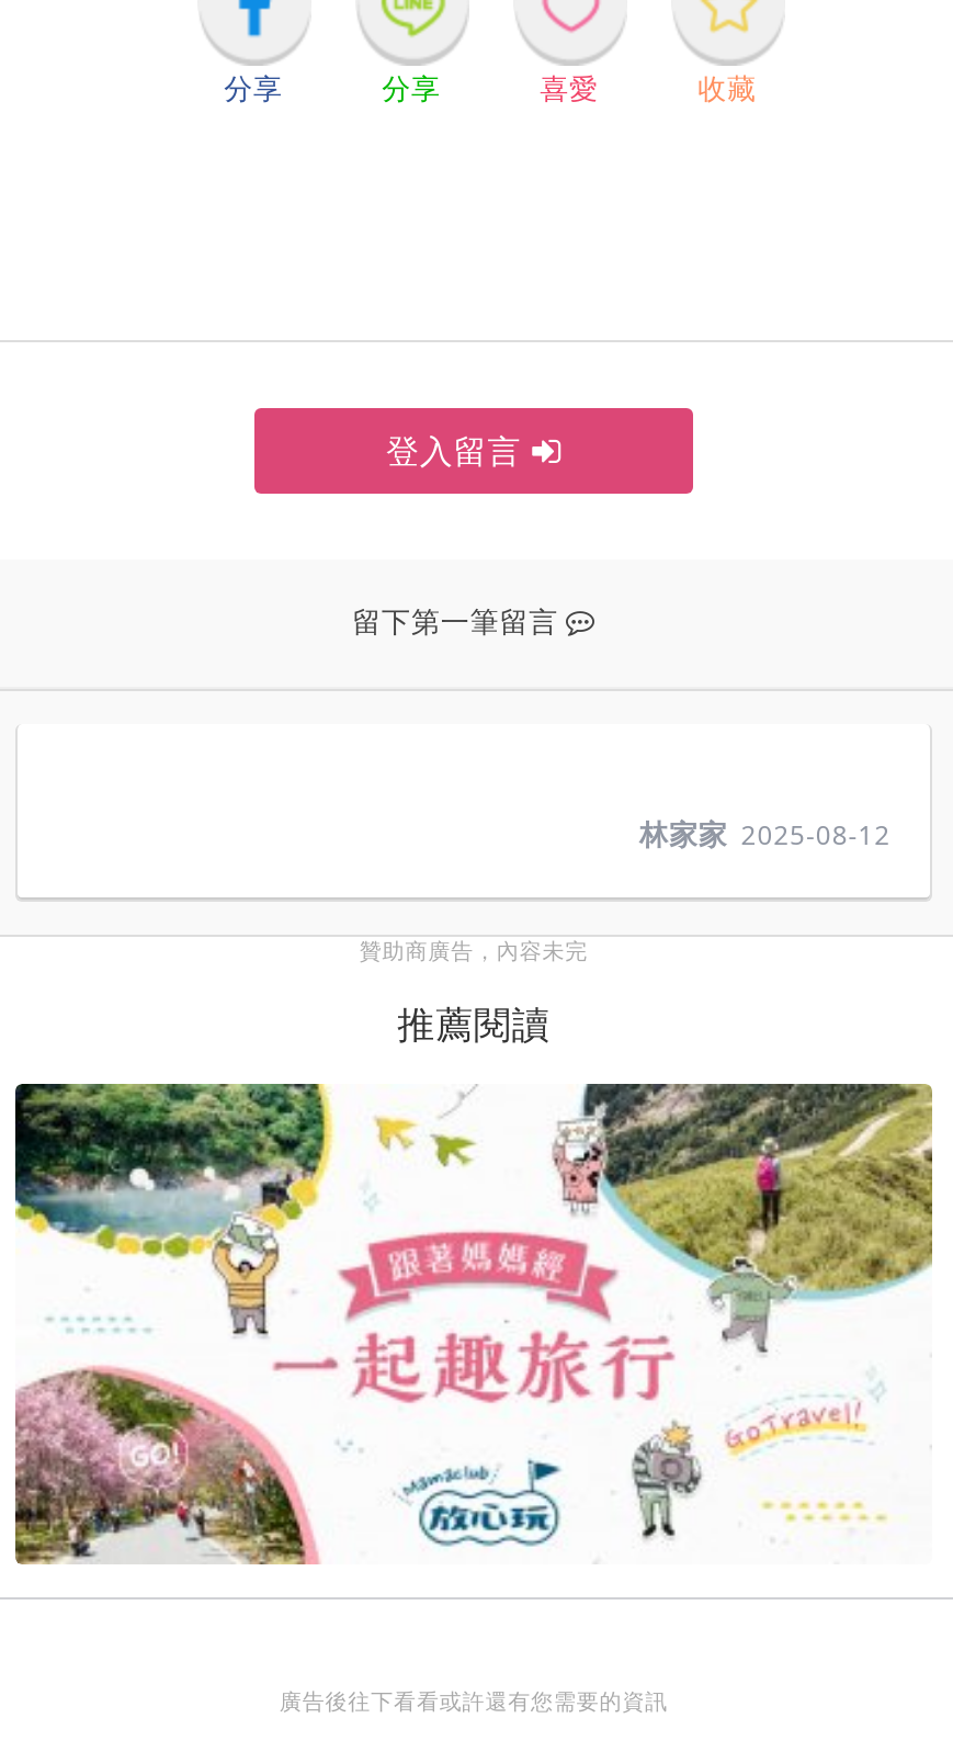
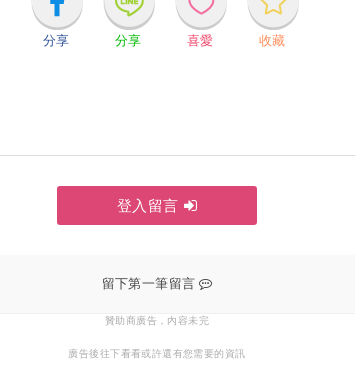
- 林家家 2025-08-12

- 推薦閱讀

- [image]
